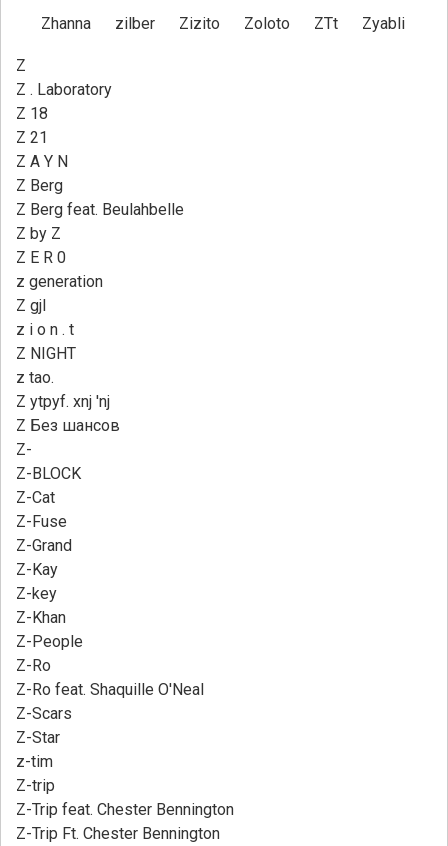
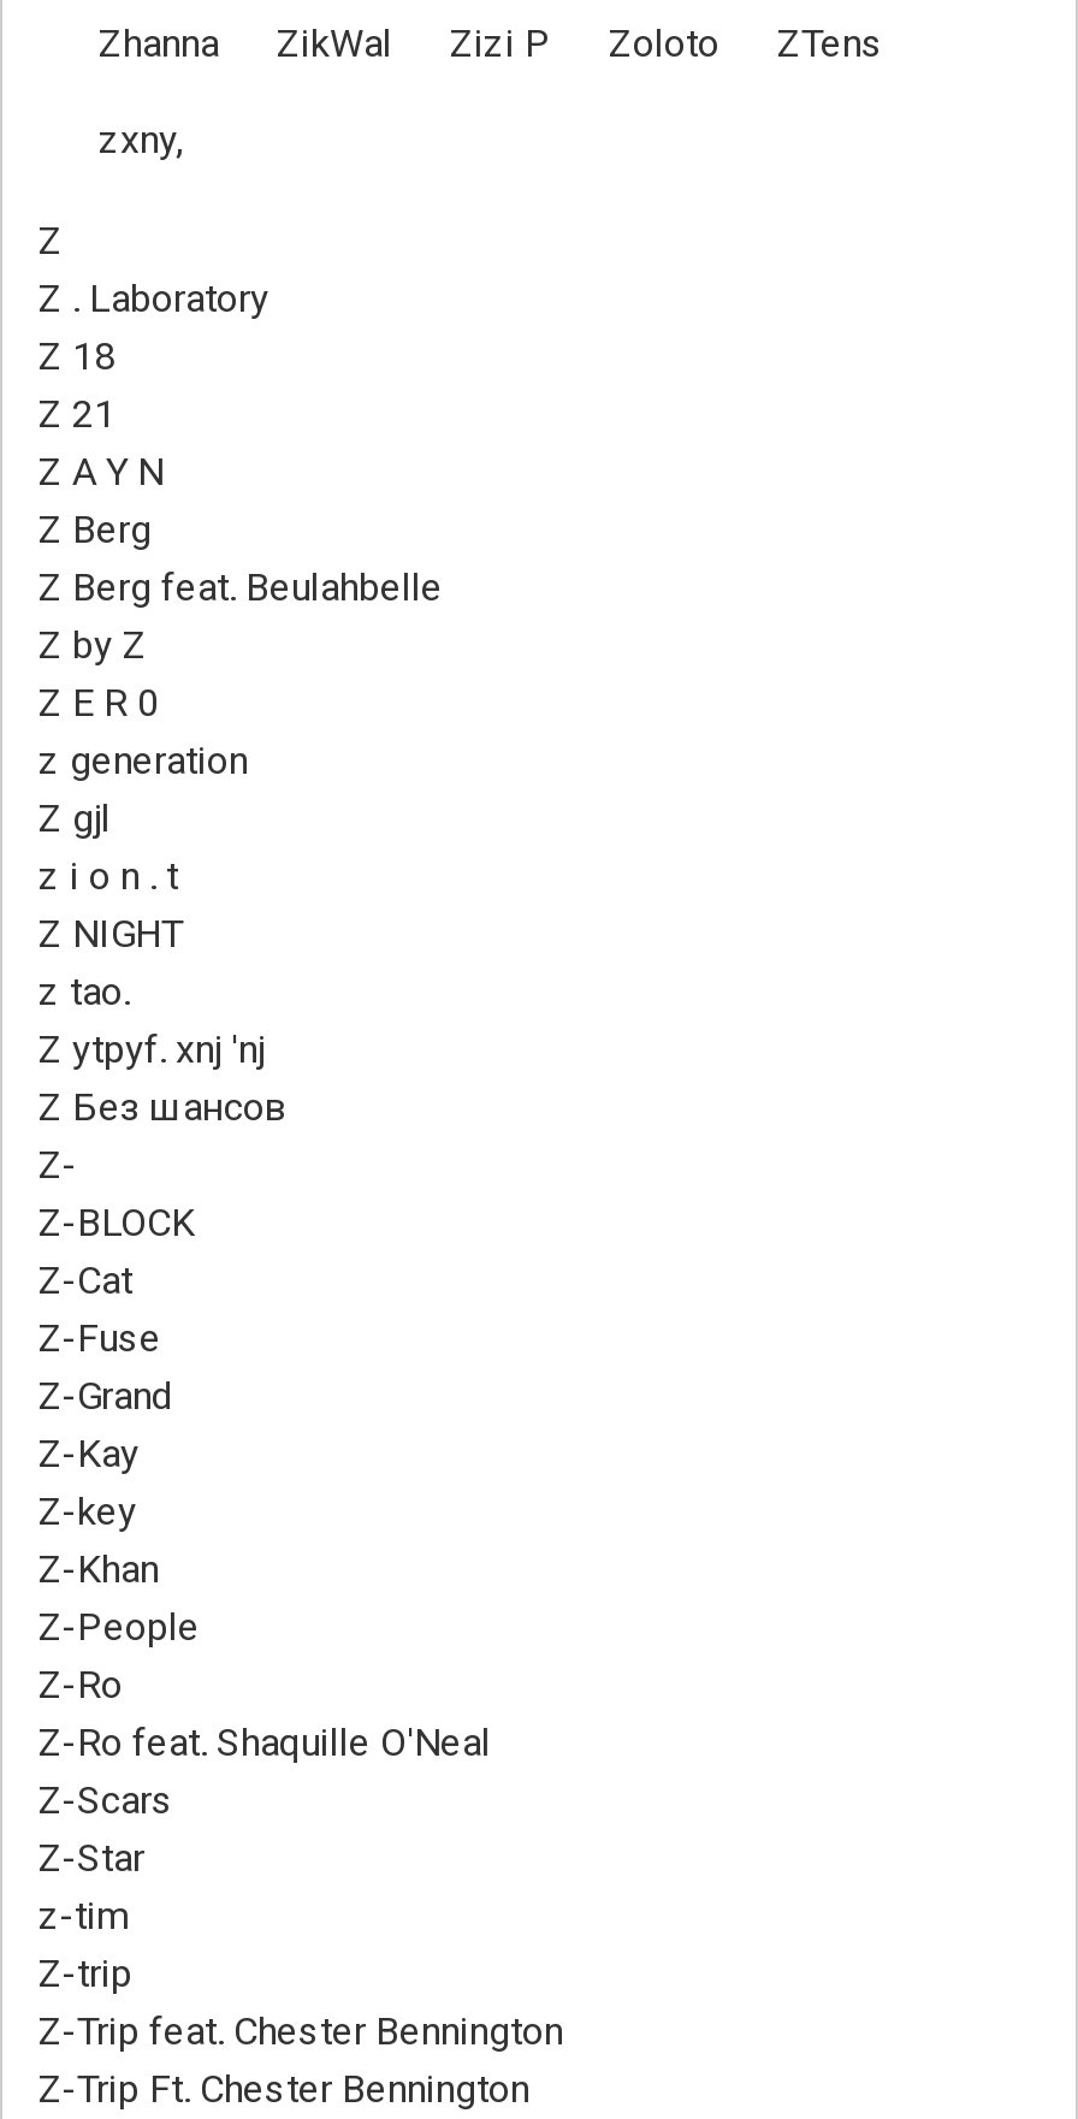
- zilber
- Zizito
+ ZikWal
+ Zizi P

- ZTt
- Zyabli
+ ZTens
+ zxny,
